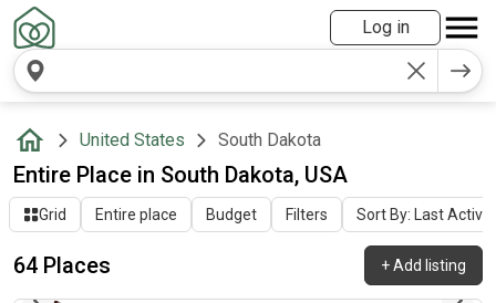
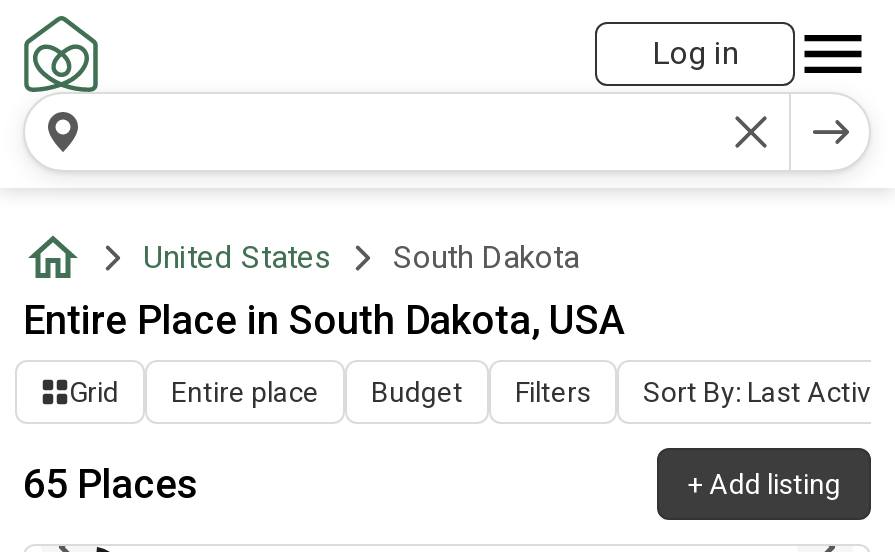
- 64 Places
+ 65 Places
